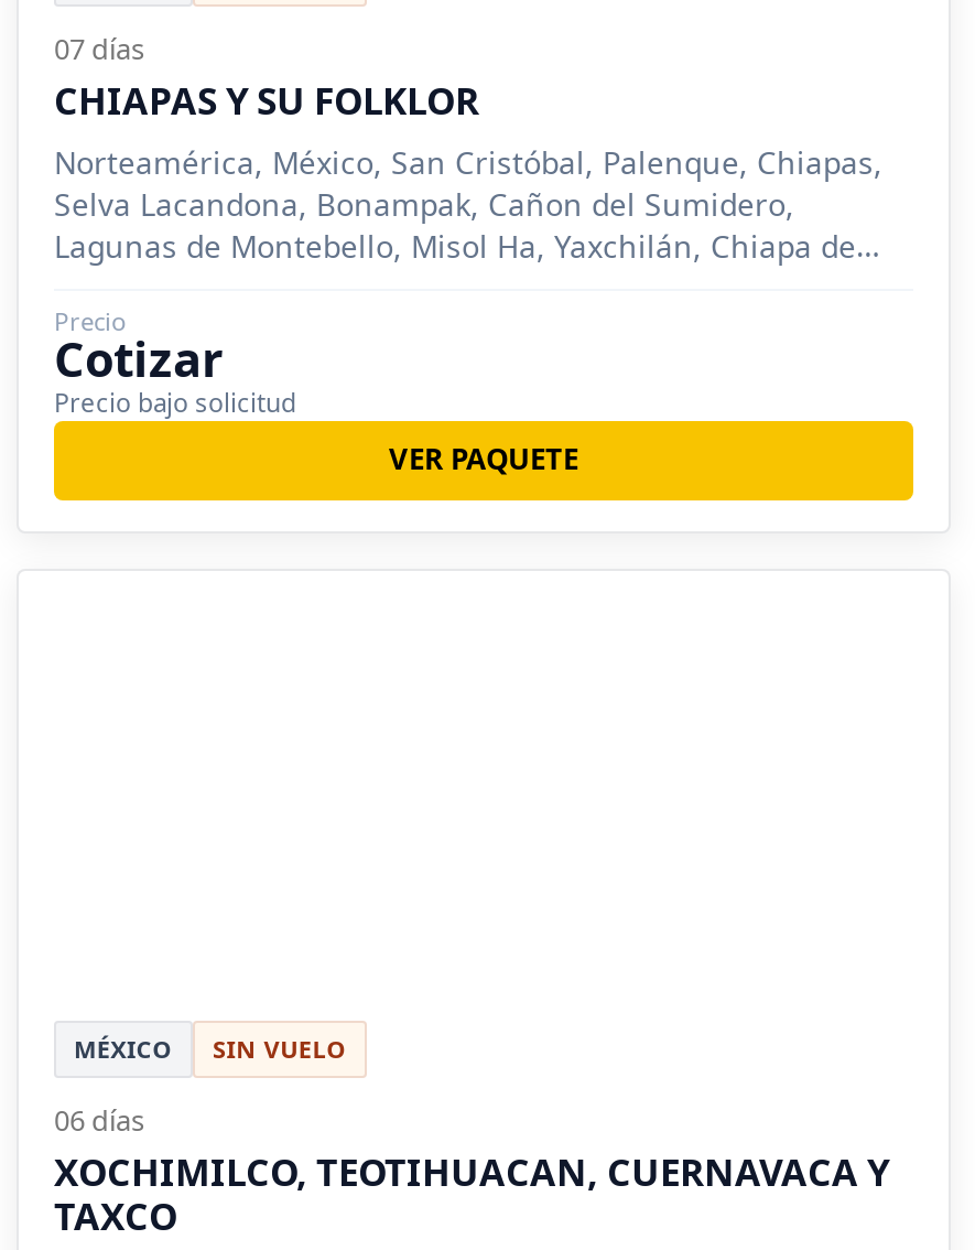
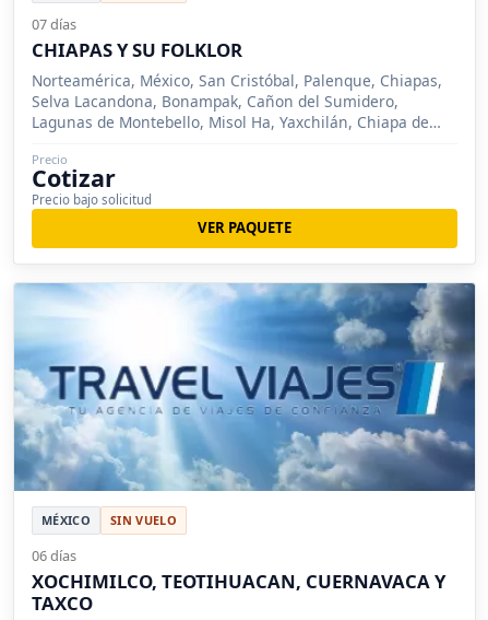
+ [image]
